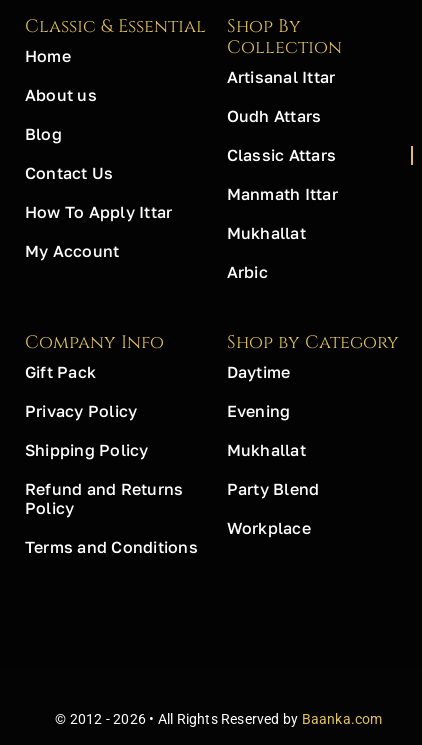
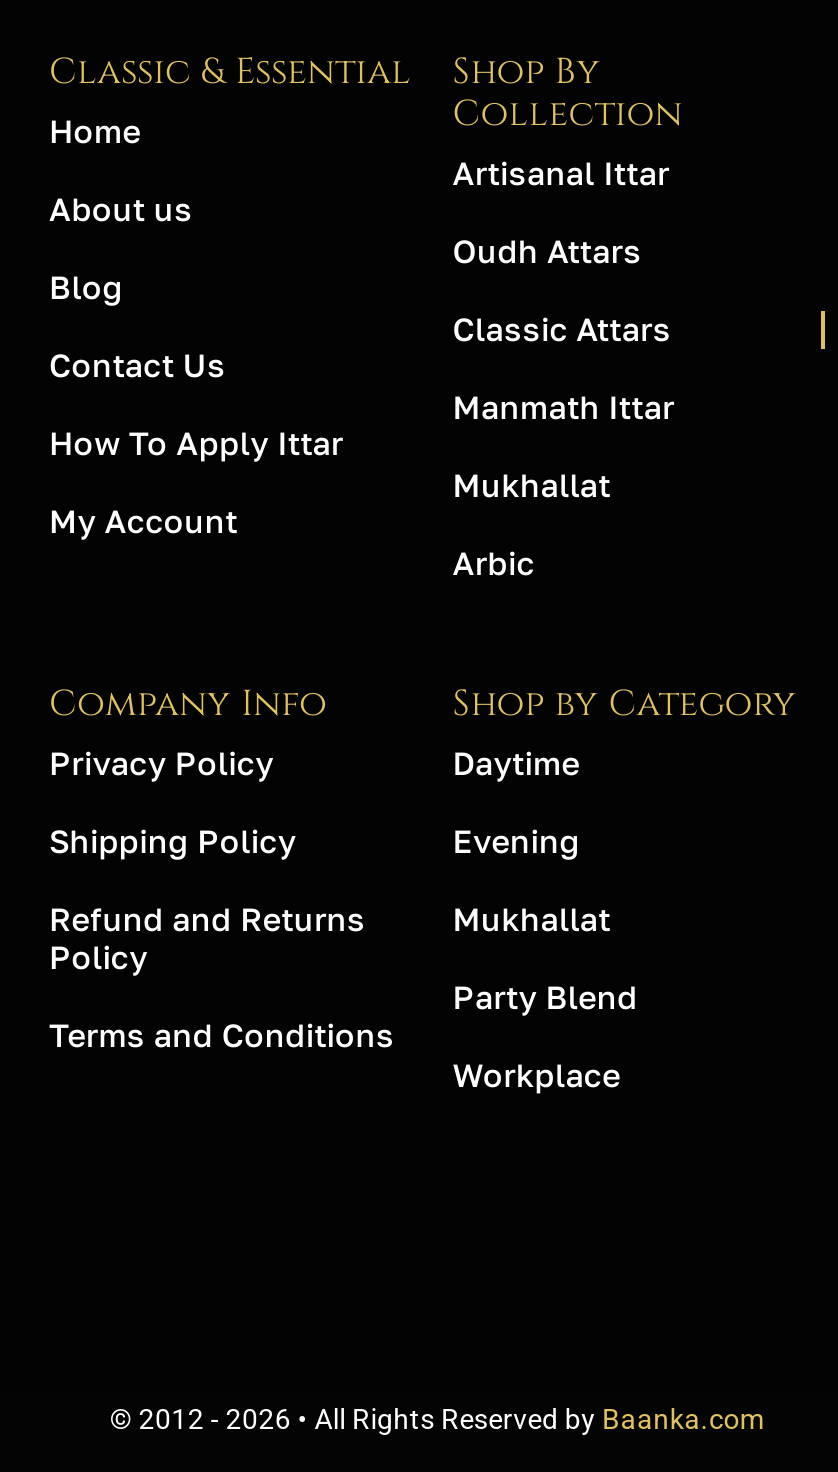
- Gift Pack

moved up: Privacy Policy | Shipping Policy | Refund and Returns | Policy | Terms and Conditions
